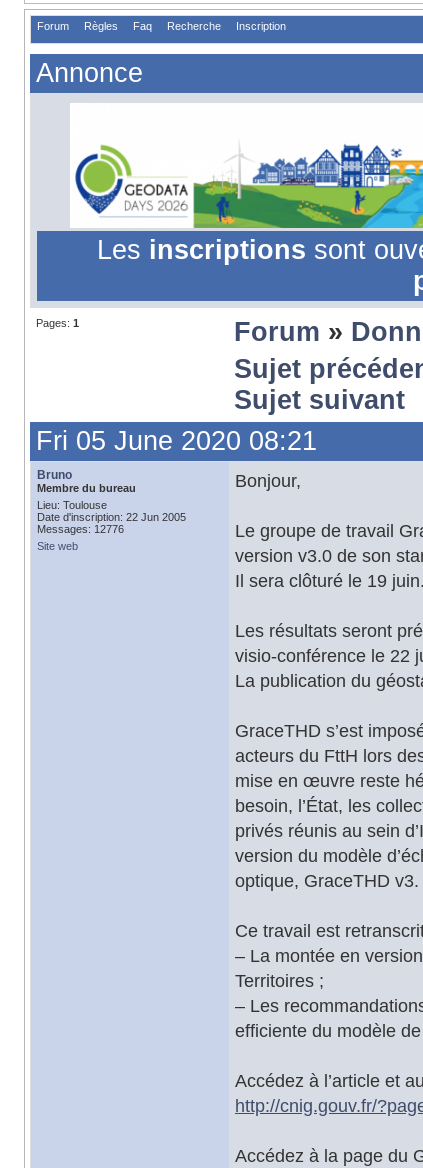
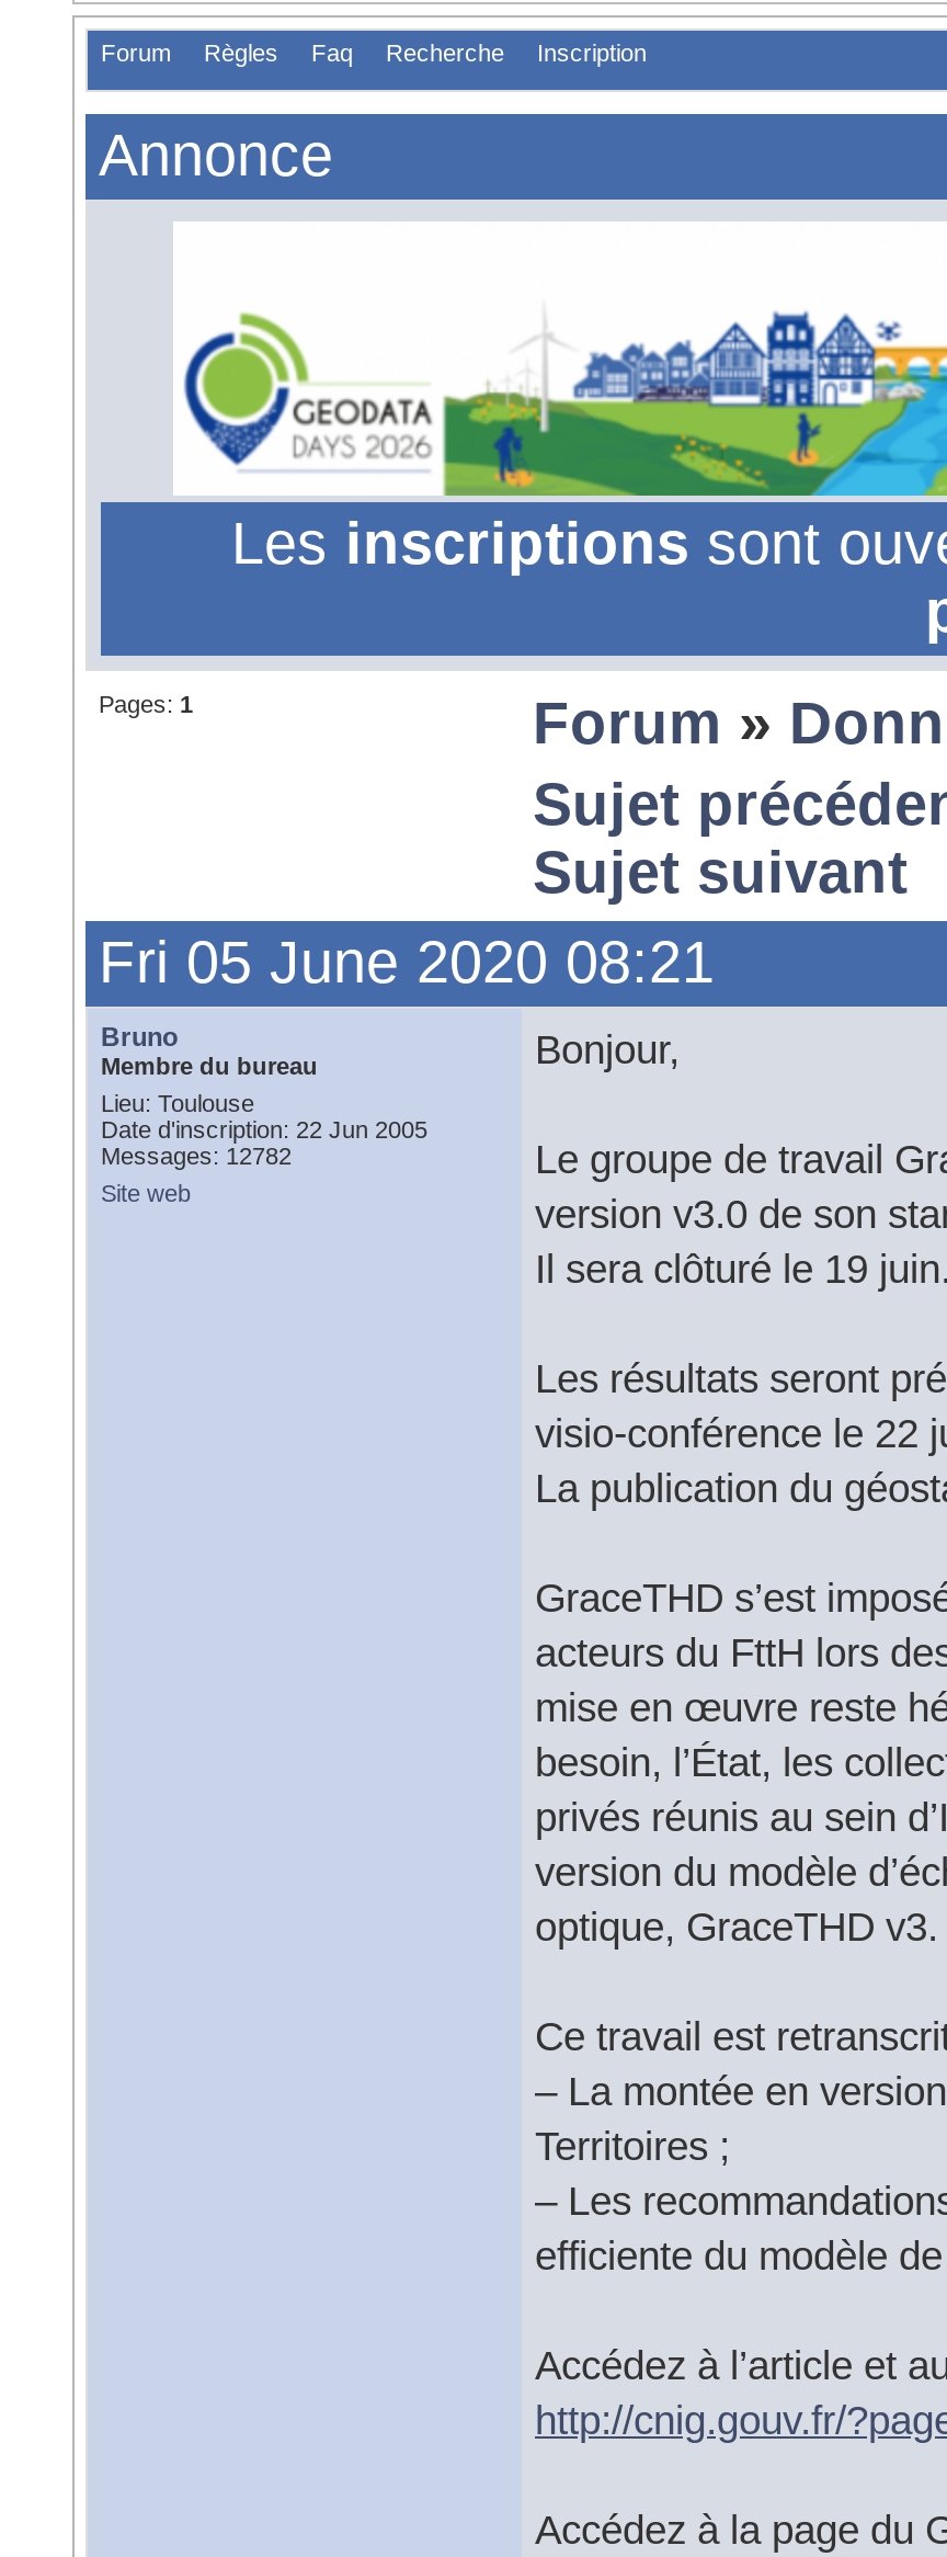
- Messages: 12776
+ Messages: 12782
